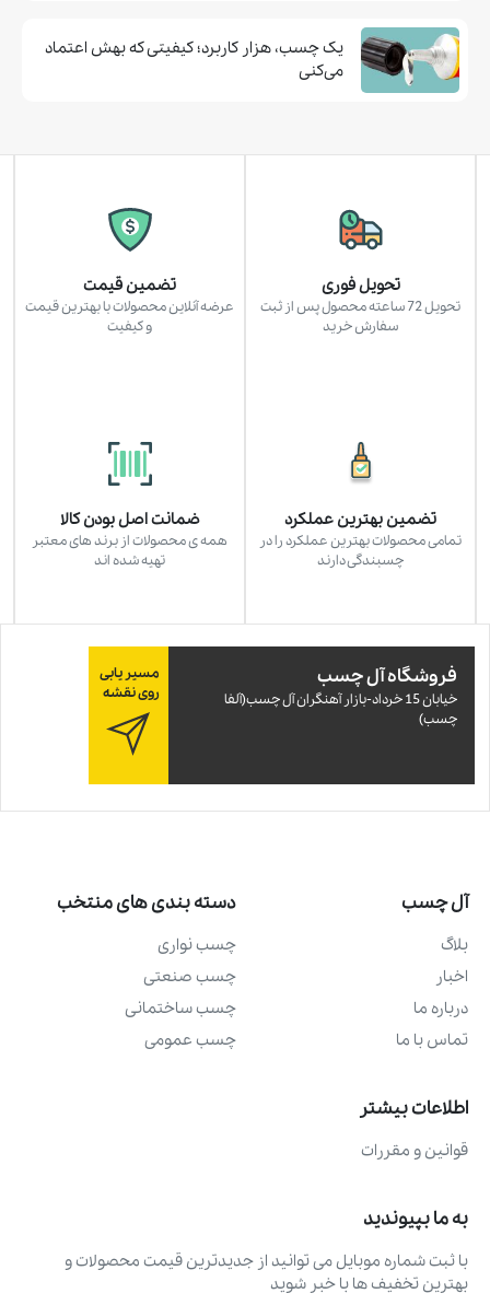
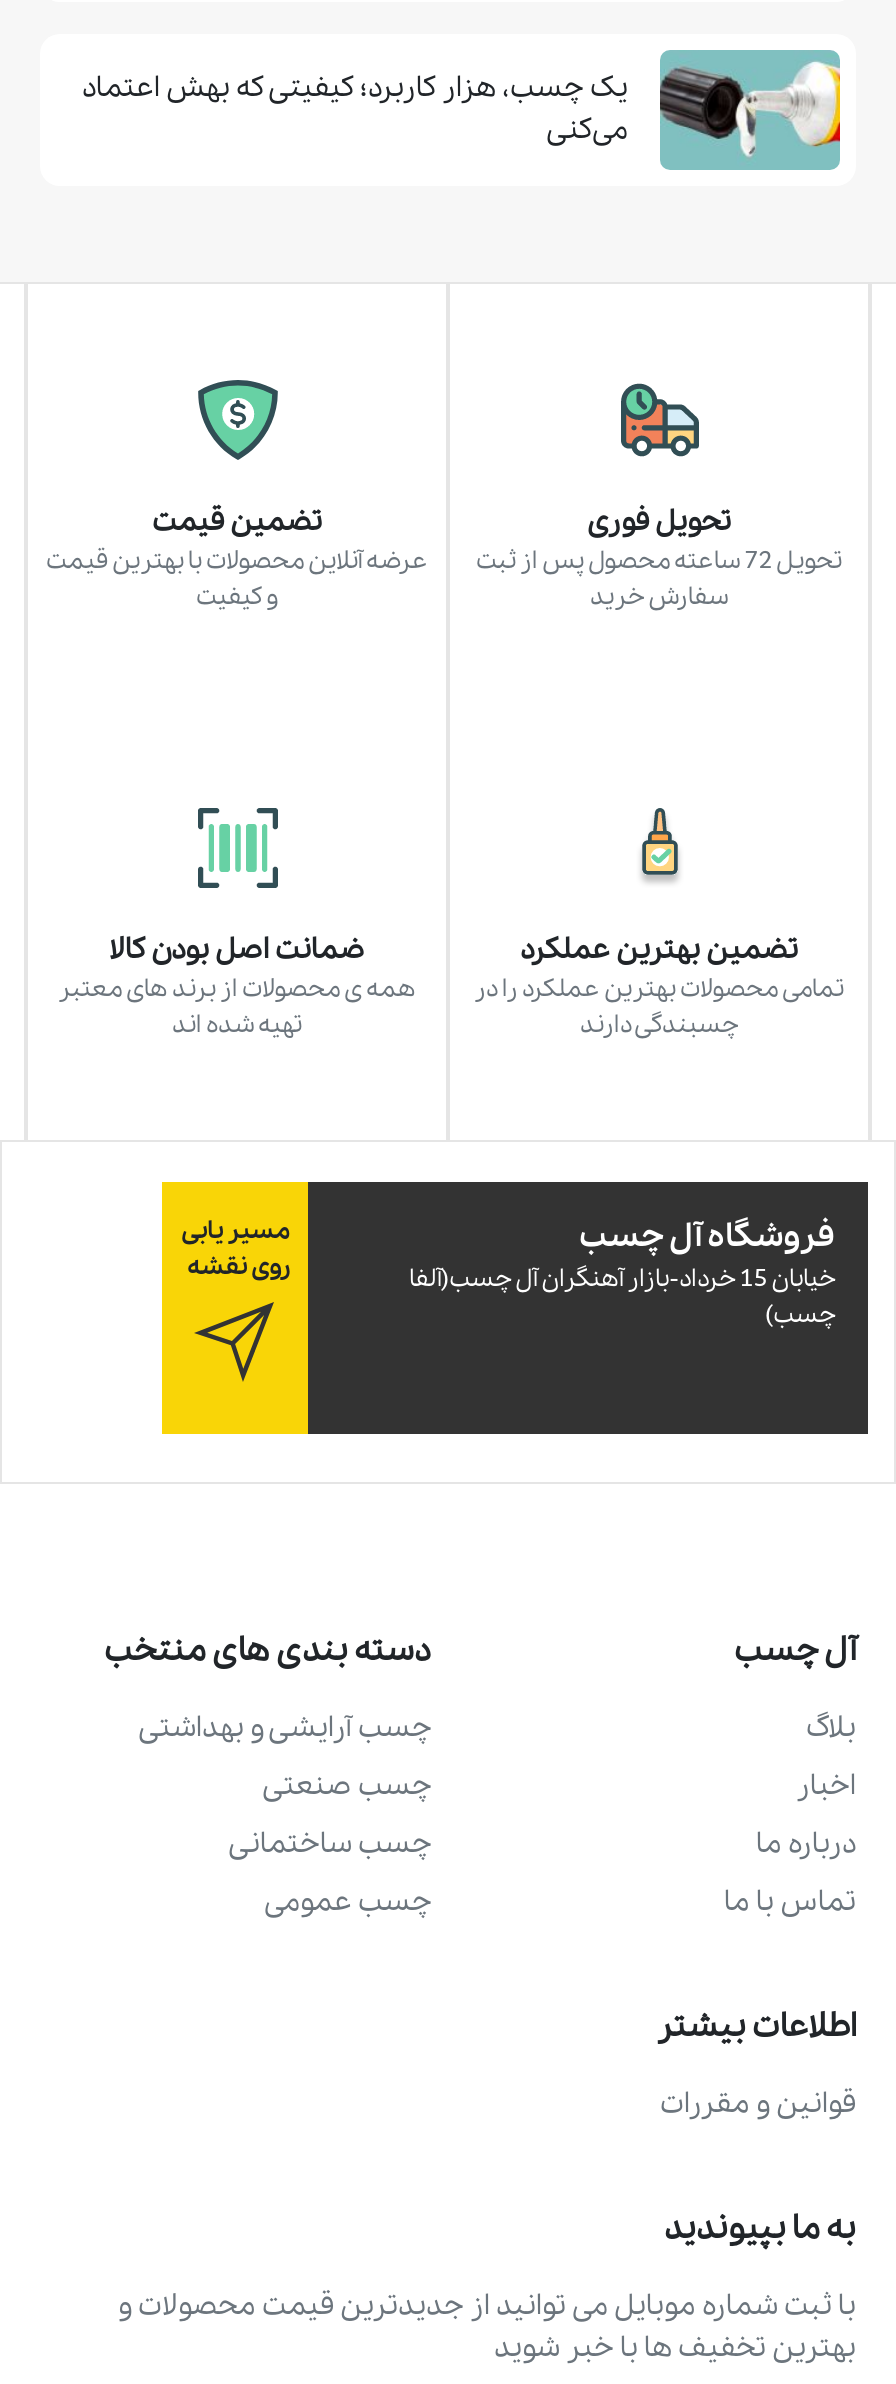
- چسب نواری
+ چسب آرايشی و بهداشتی
